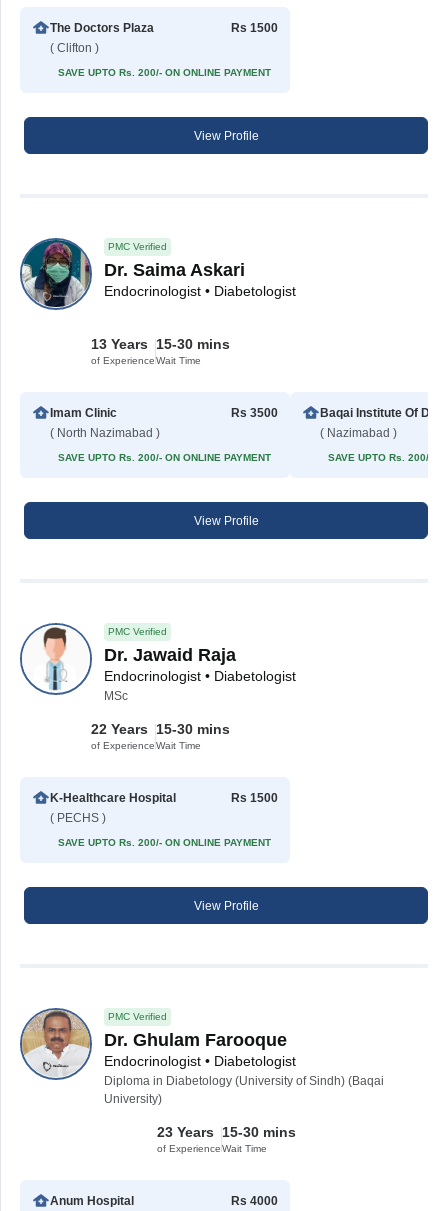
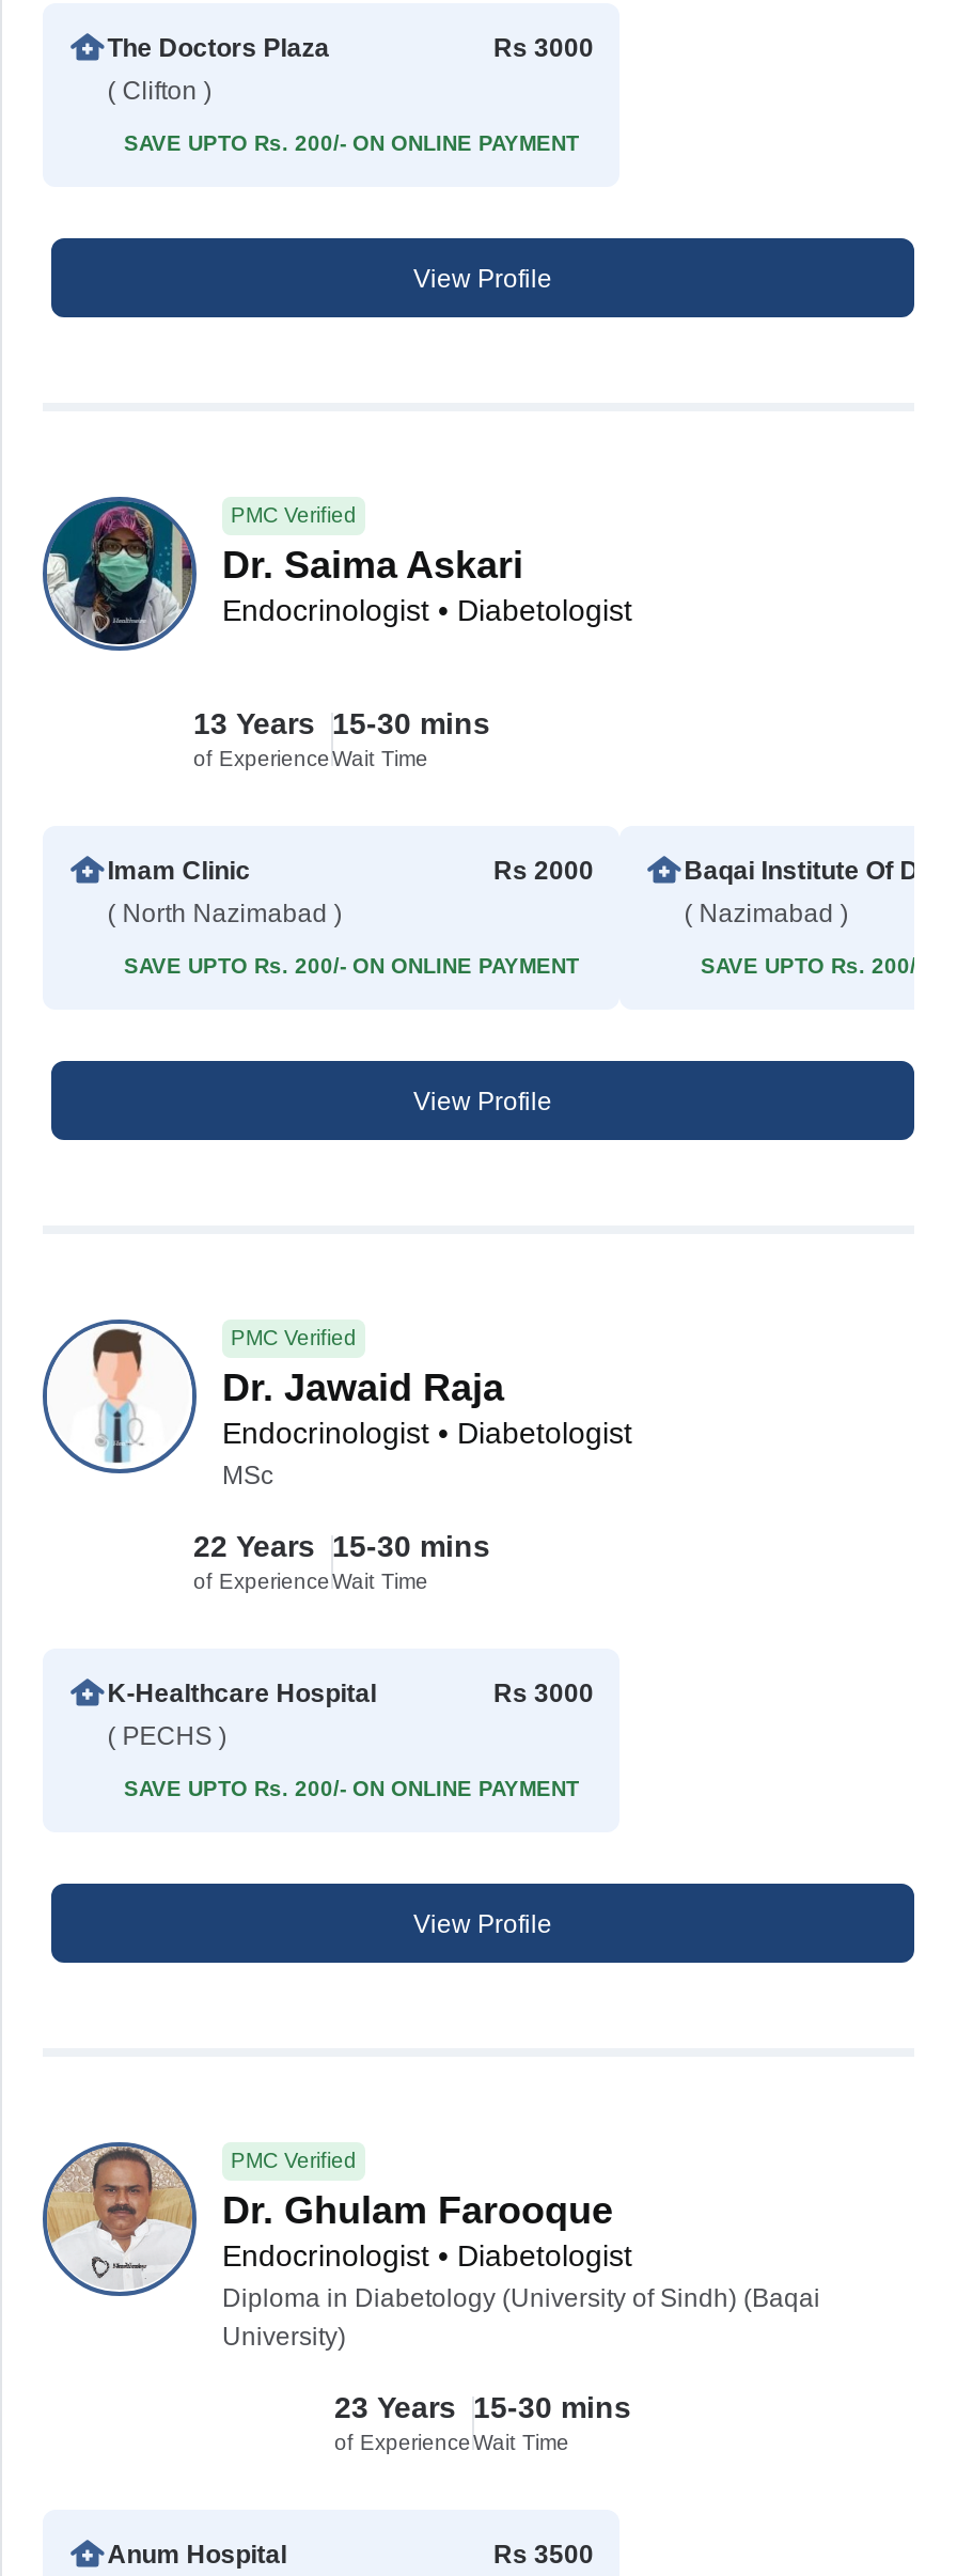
- Rs 1500
+ Rs 3000

- Rs 3500
+ Rs 2000

- Rs 1500
+ Rs 3000

- Rs 4000
+ Rs 3500
